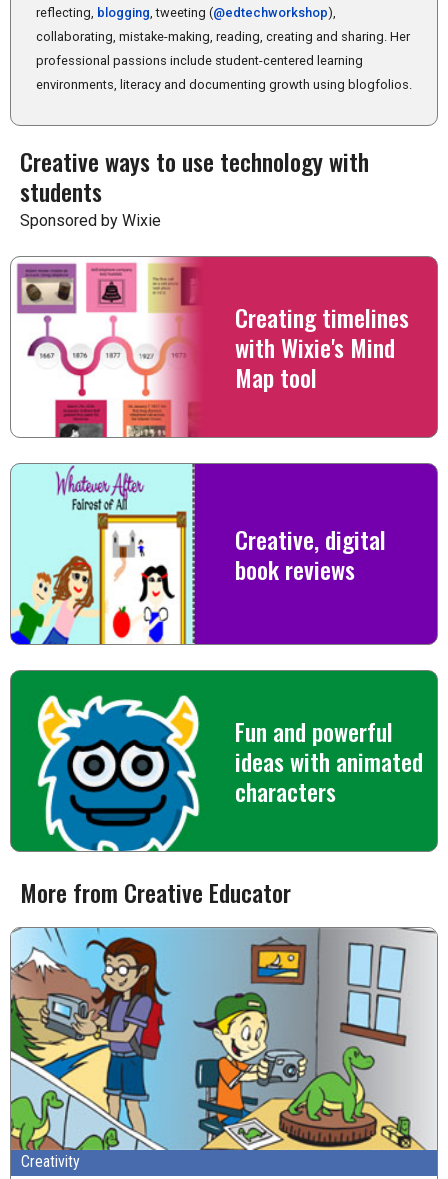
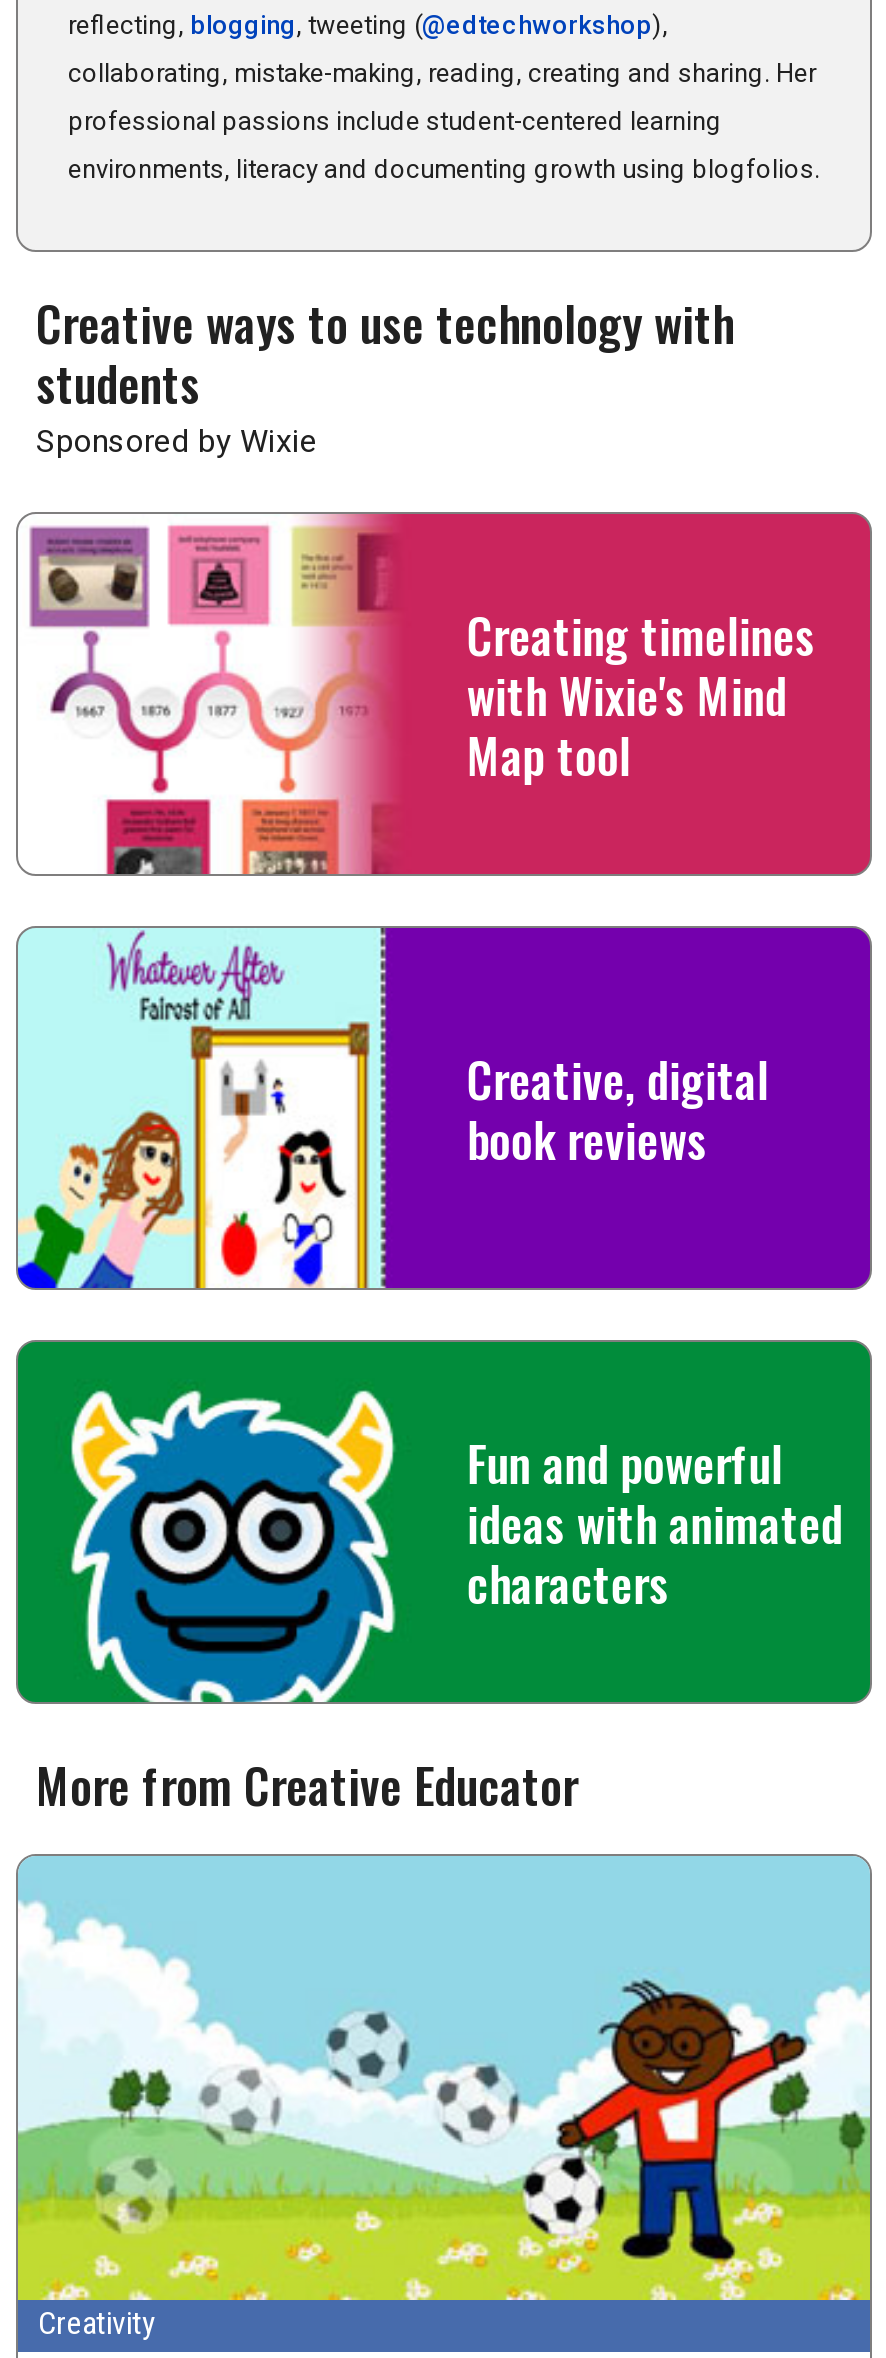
- [image]
+ [image]
